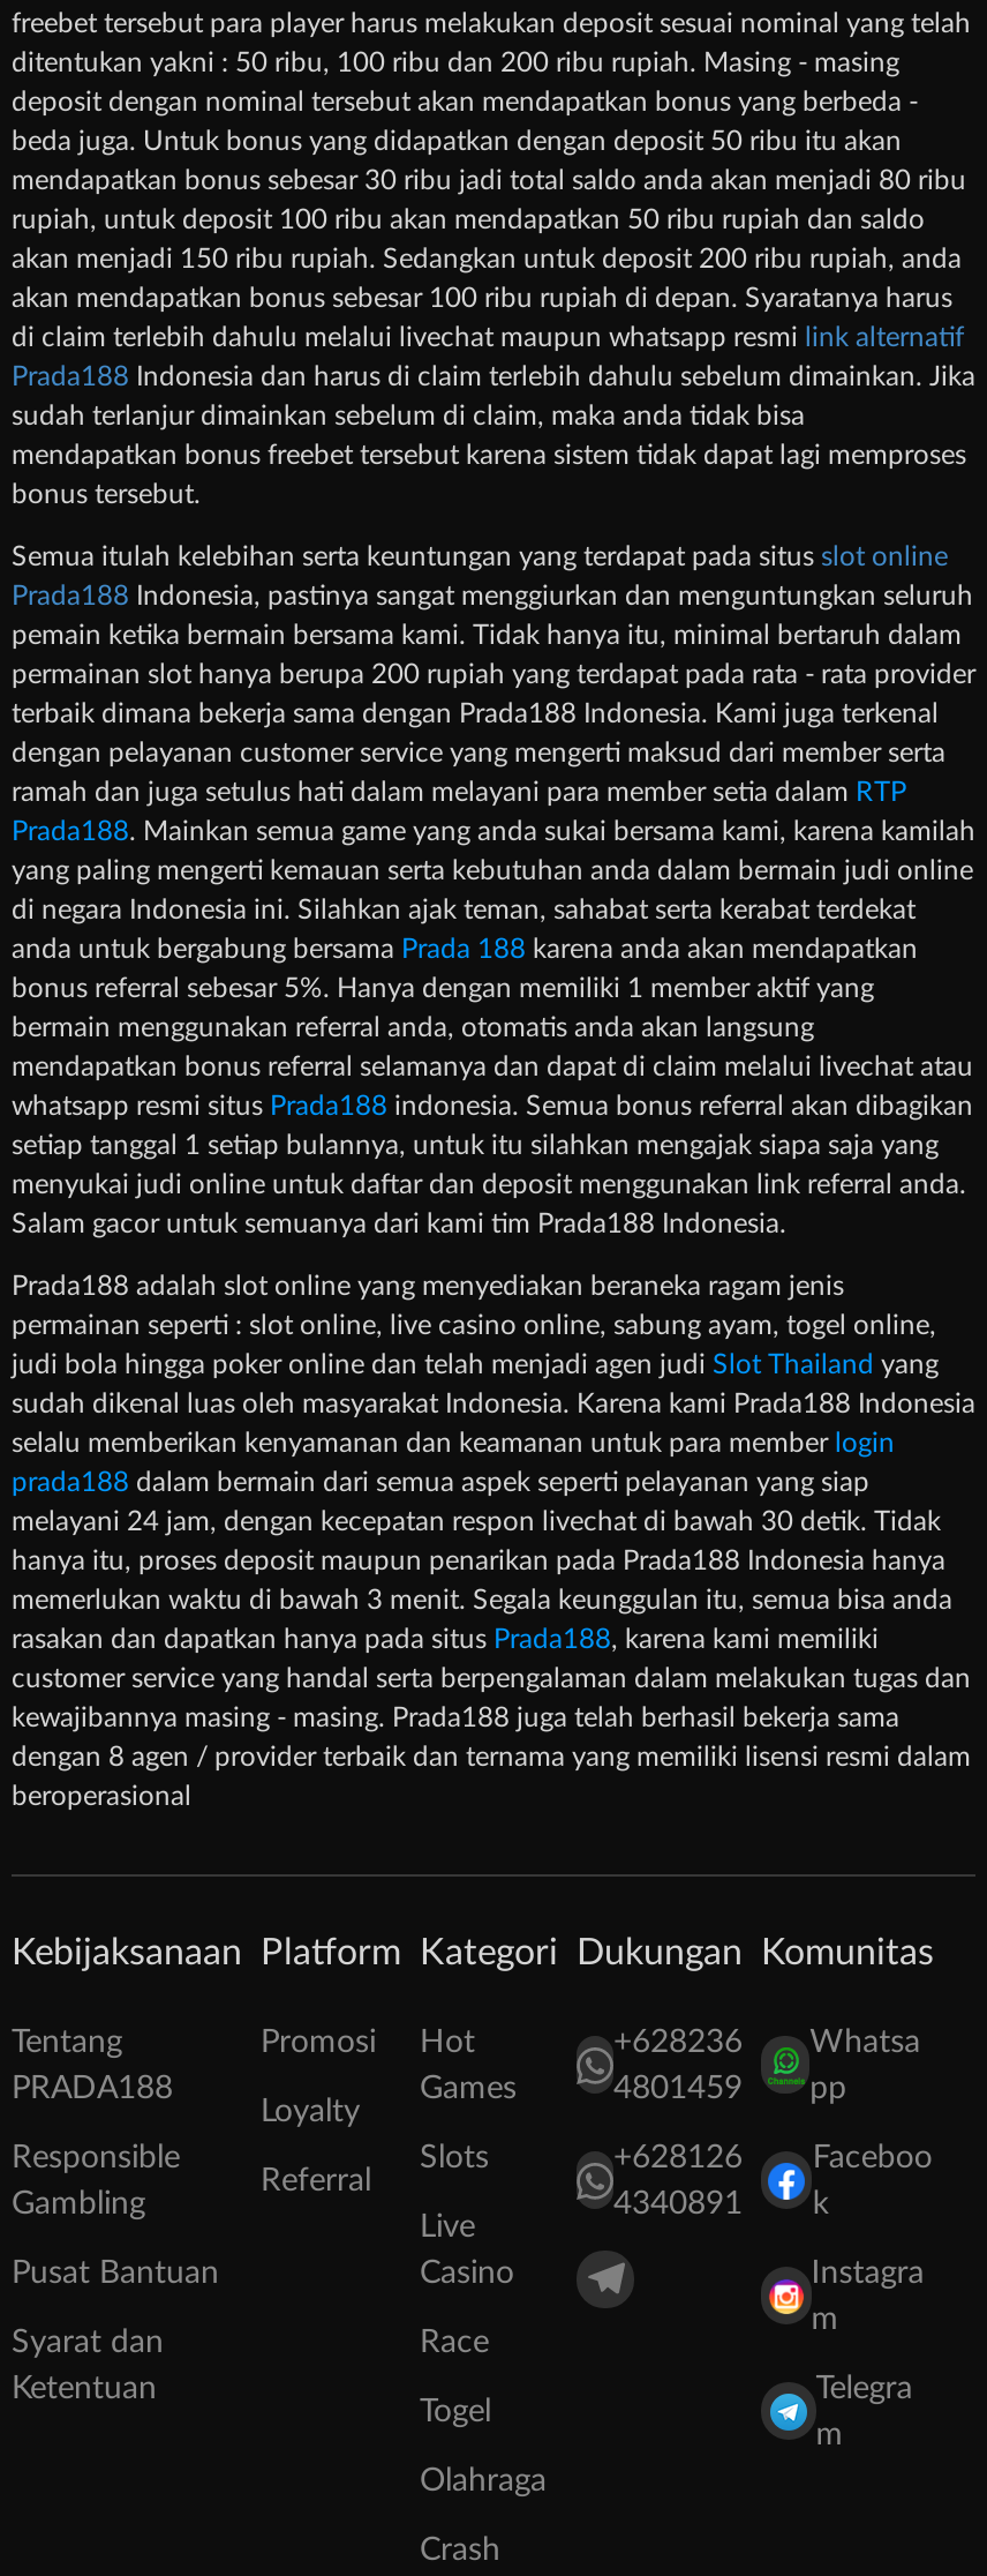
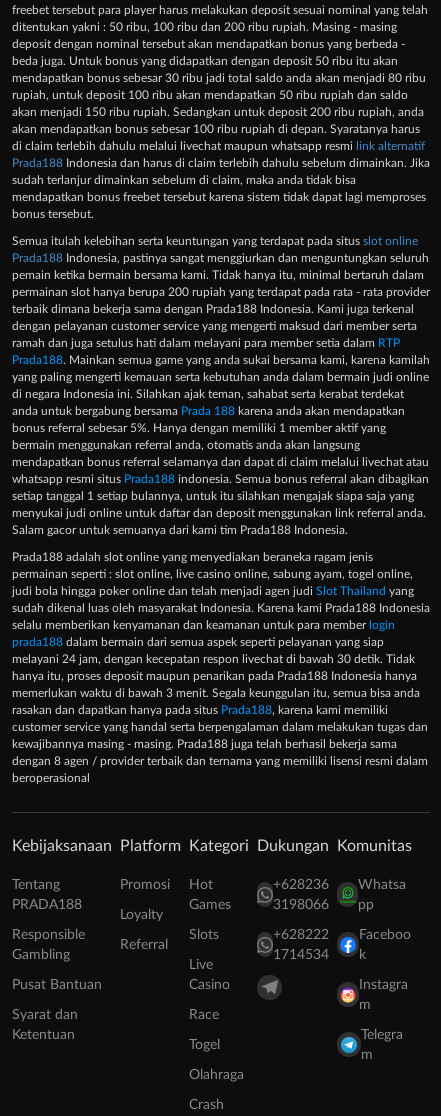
- 4801459
+ 3198066

- +628126
+ +628222

- 4340891
+ 1714534
